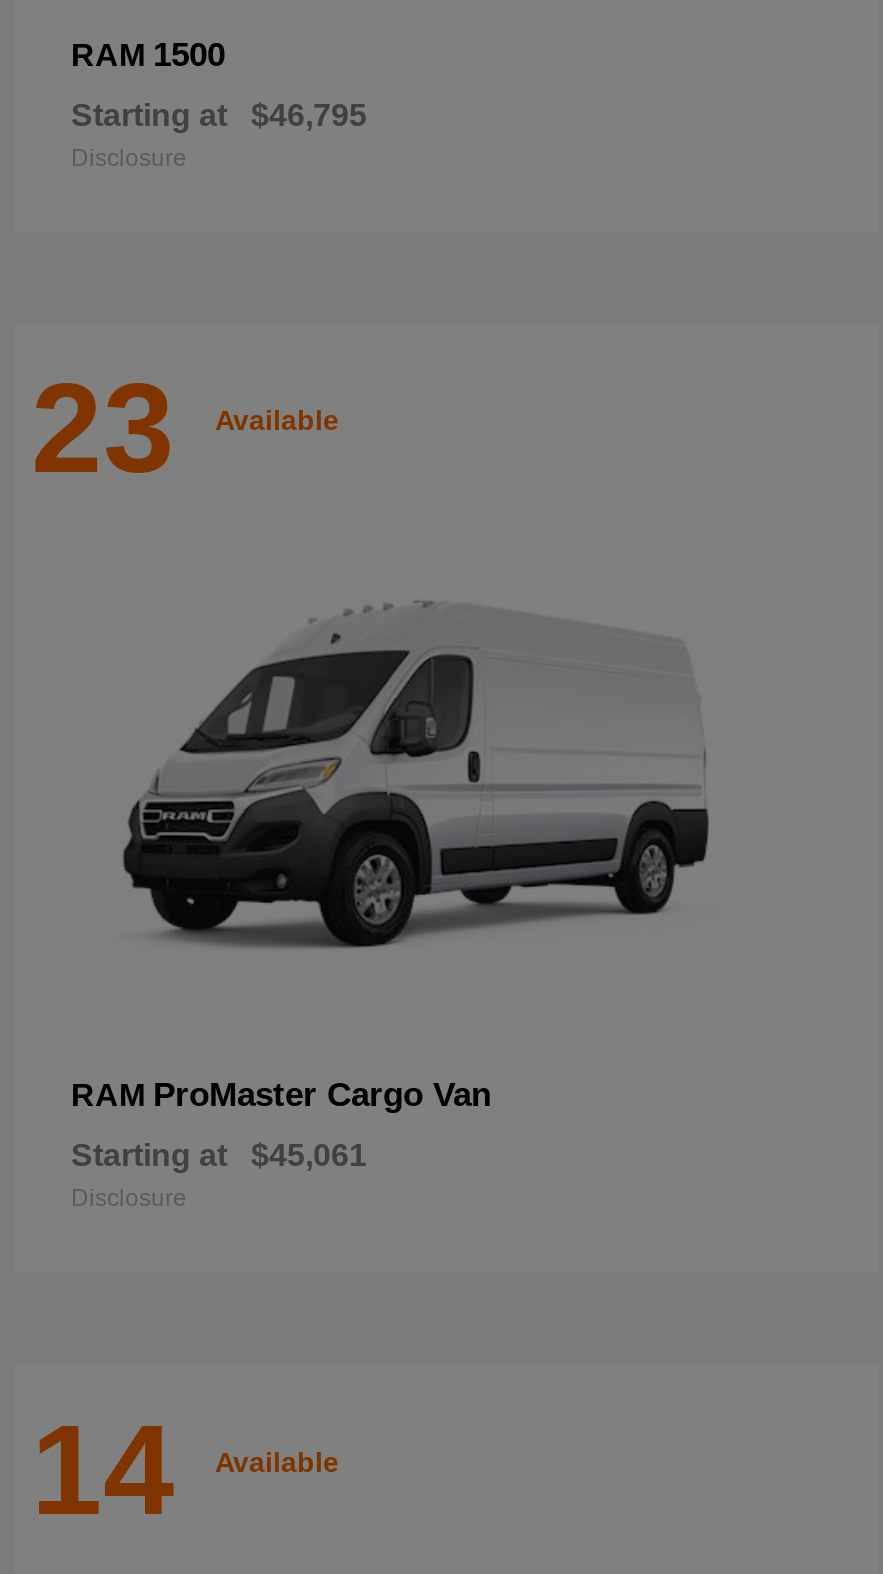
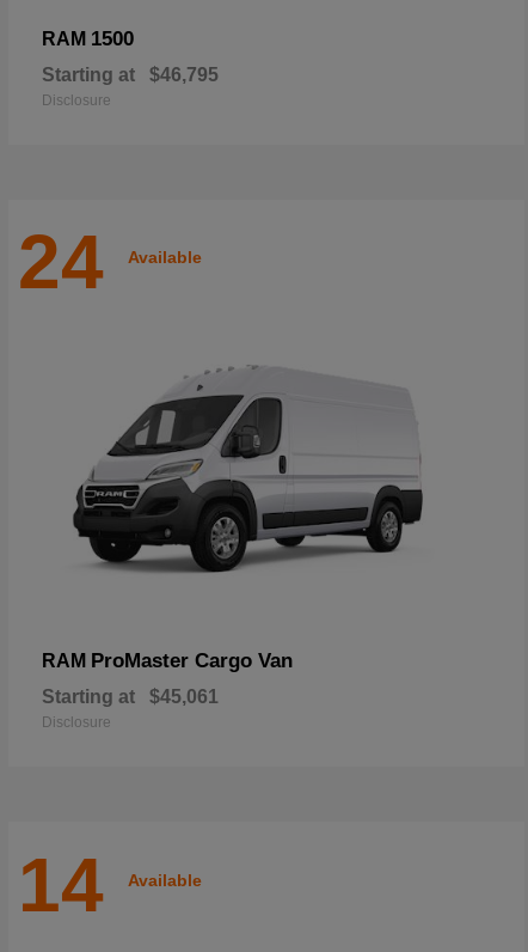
- 23 Available
+ 24 Available
